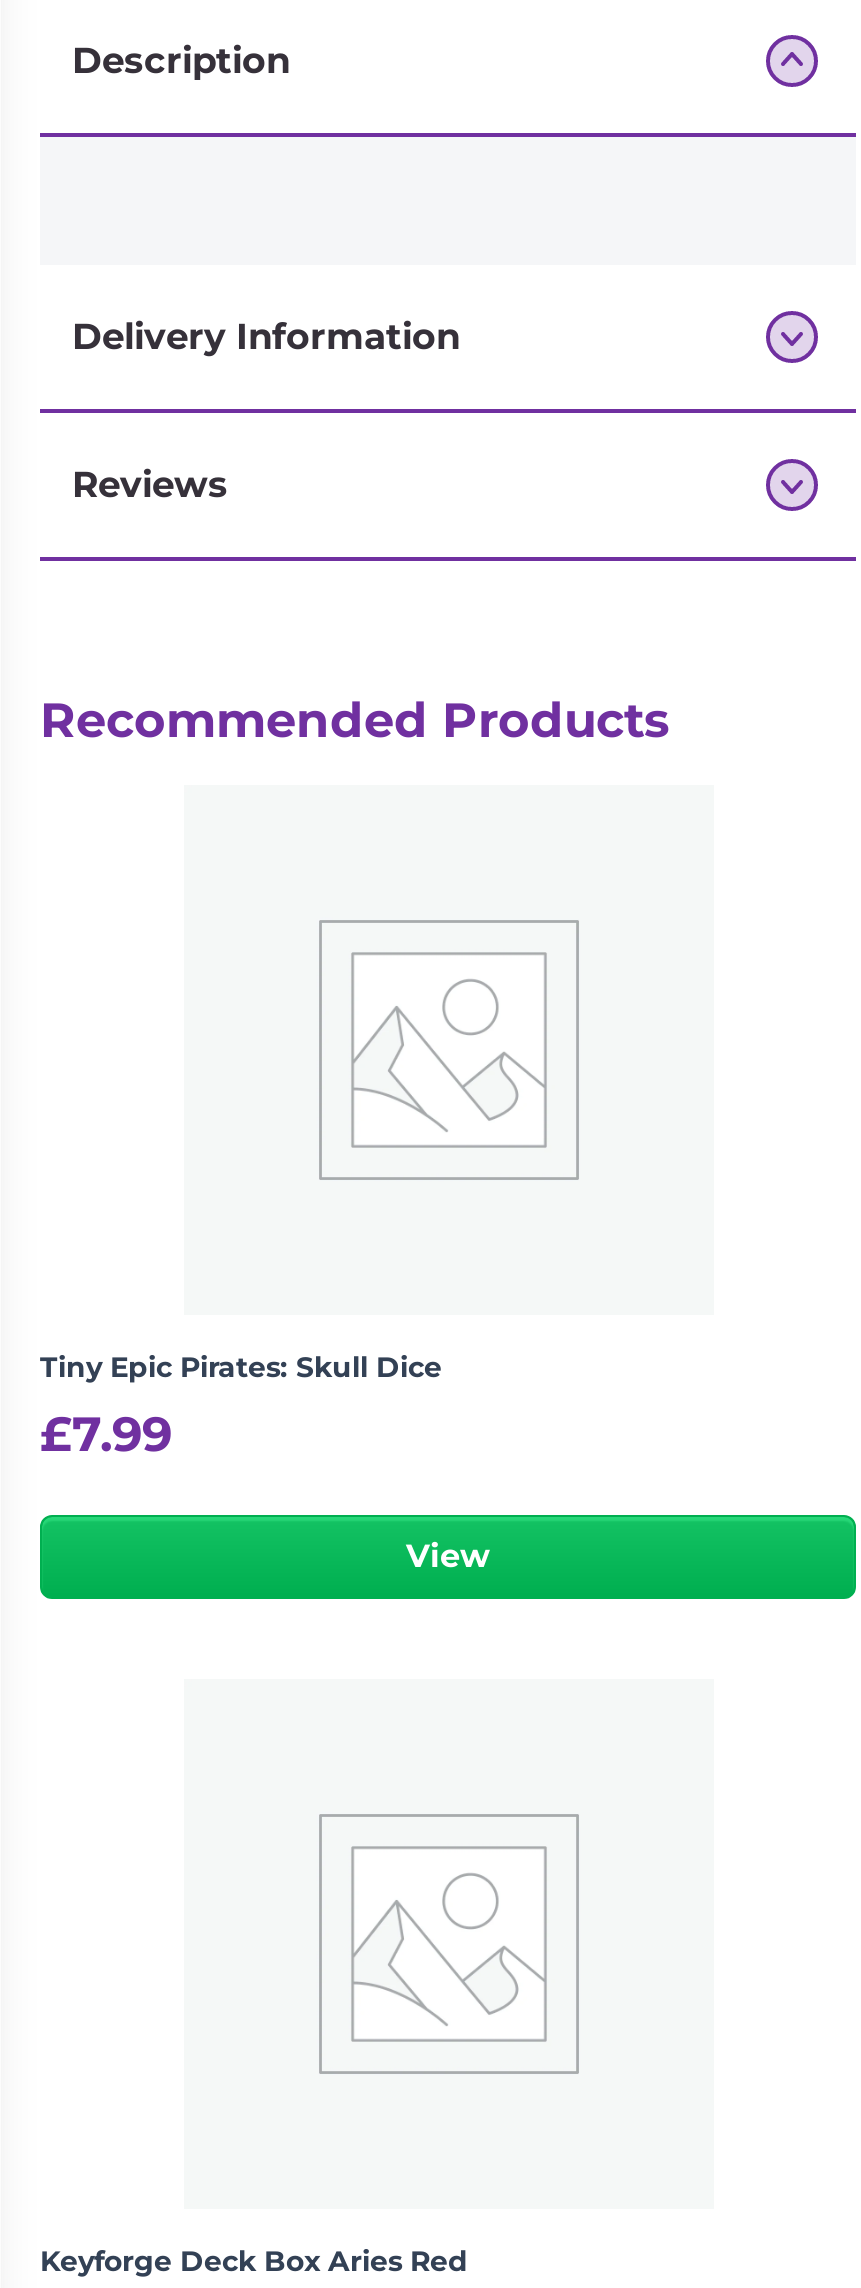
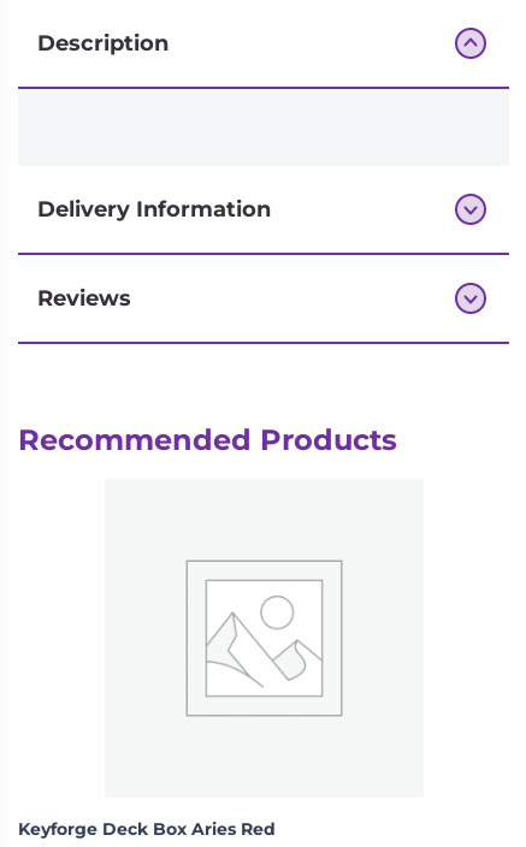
- Tiny Epic Pirates: Skull Dice
- £7.99
- View
